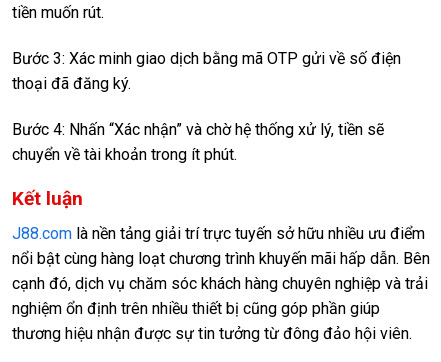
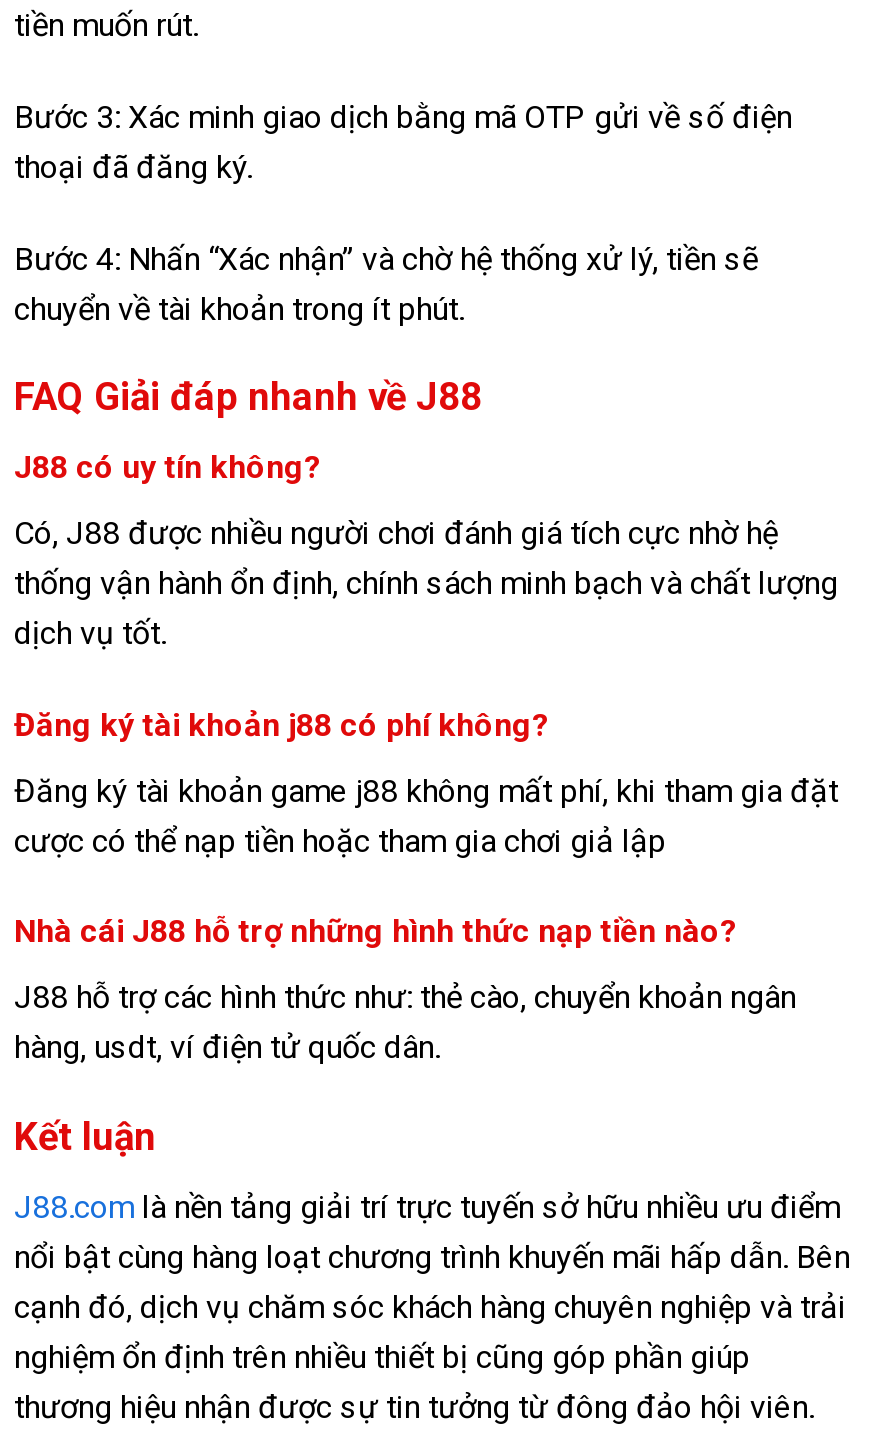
+ FAQ Giải đáp nhanh về J88
+ J88 có uy tín không?
+ Có, J88 được nhiều người chơi đánh giá tích cực nhờ hệ
+ thống vận hành ổn định, chính sách minh bạch và chất lượng
+ dịch vụ tốt.
+ Đăng ký tài khoản j88 có phí không?
+ Đăng ký tài khoản game j88 không mất phí, khi tham gia đặt
+ cược có thể nạp tiền hoặc tham gia chơi giả lập
+ Nhà cái J88 hỗ trợ những hình thức nạp tiền nào?
+ J88 hỗ trợ các hình thức như: thẻ cào, chuyển khoản ngân
+ hàng, usdt, ví điện tử quốc dân.
